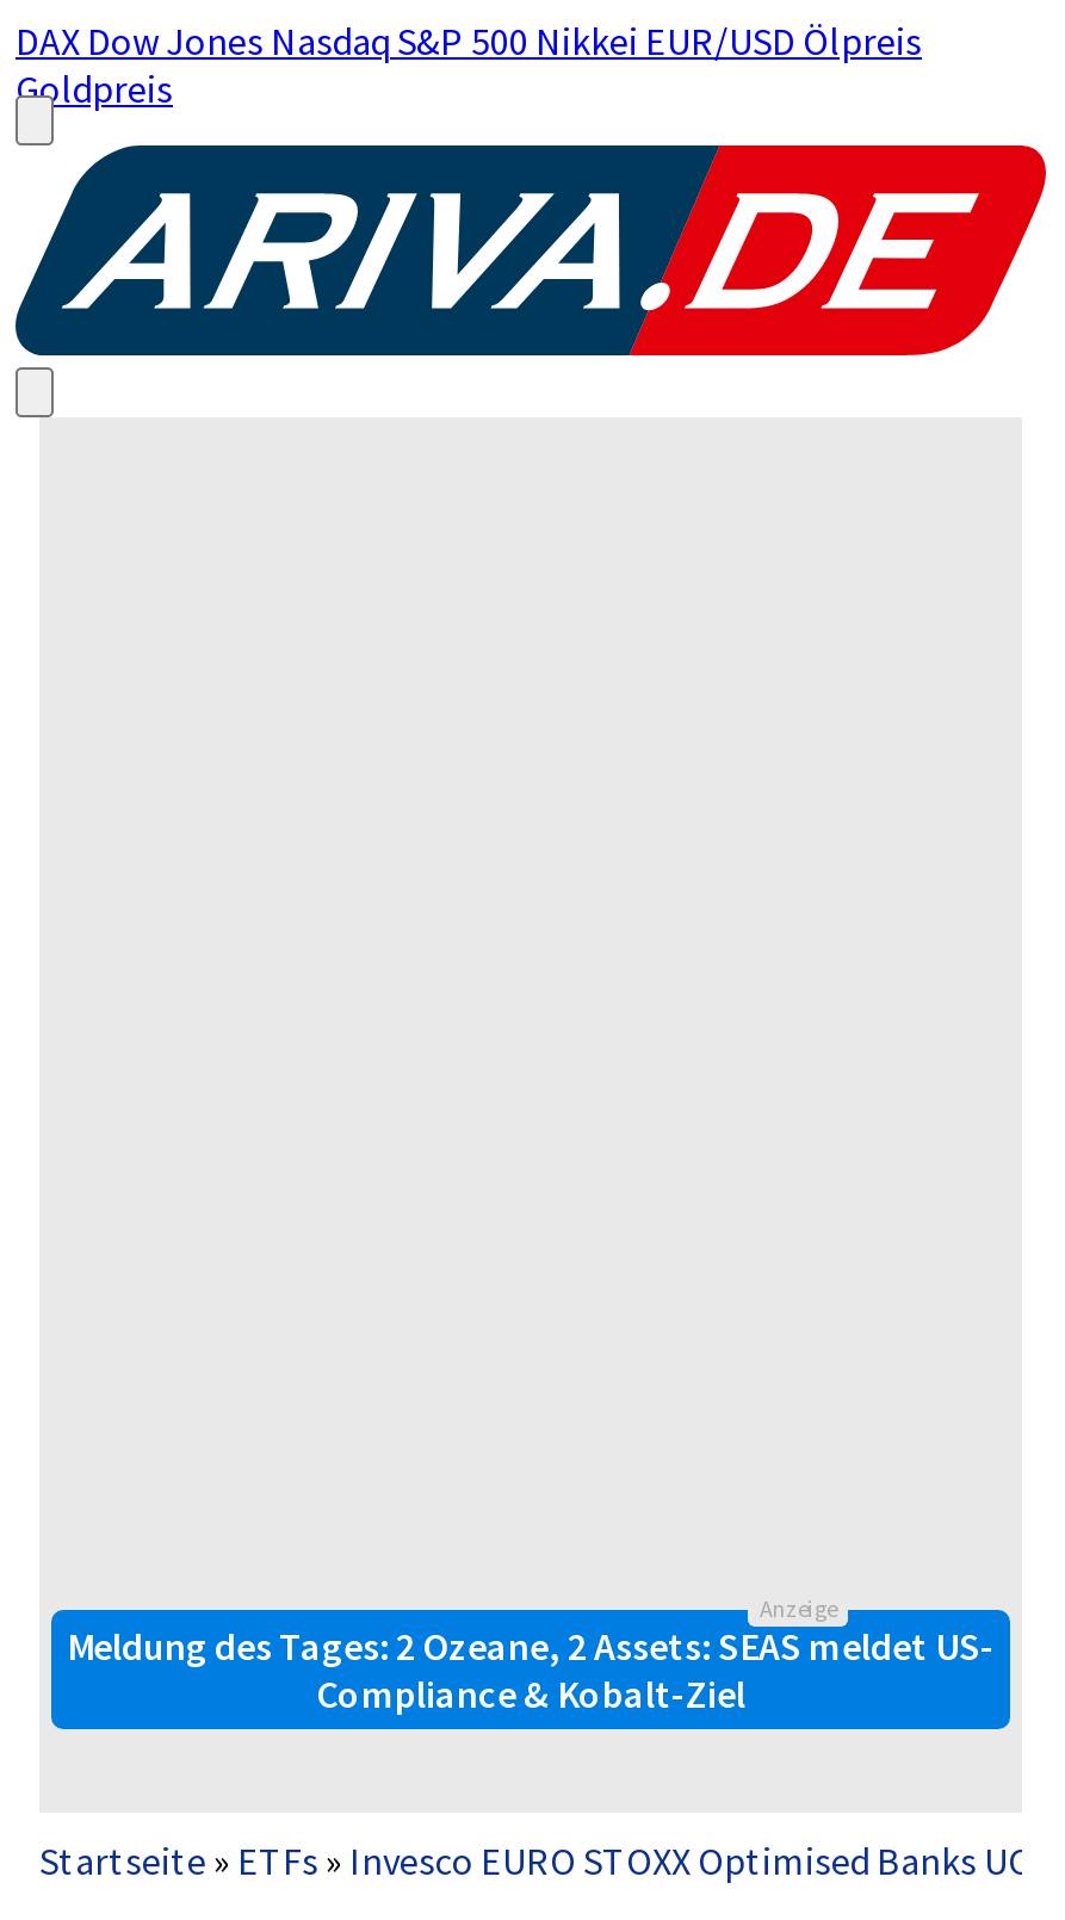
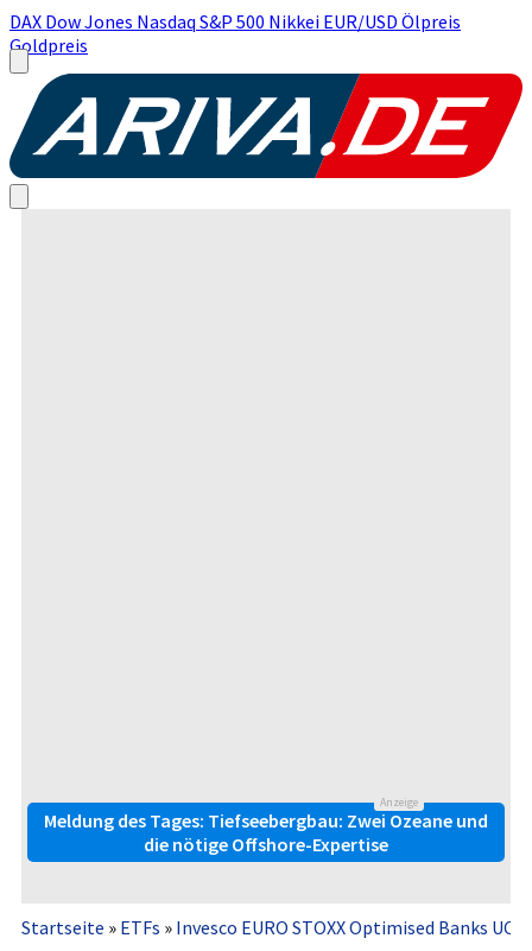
- Meldung des Tages: 2 Ozeane, 2 Assets: SEAS meldet US-
- Compliance & Kobalt-Ziel
+ Meldung des Tages: Tiefseebergbau: Zwei Ozeane und
+ die nötige Offshore-Expertise
